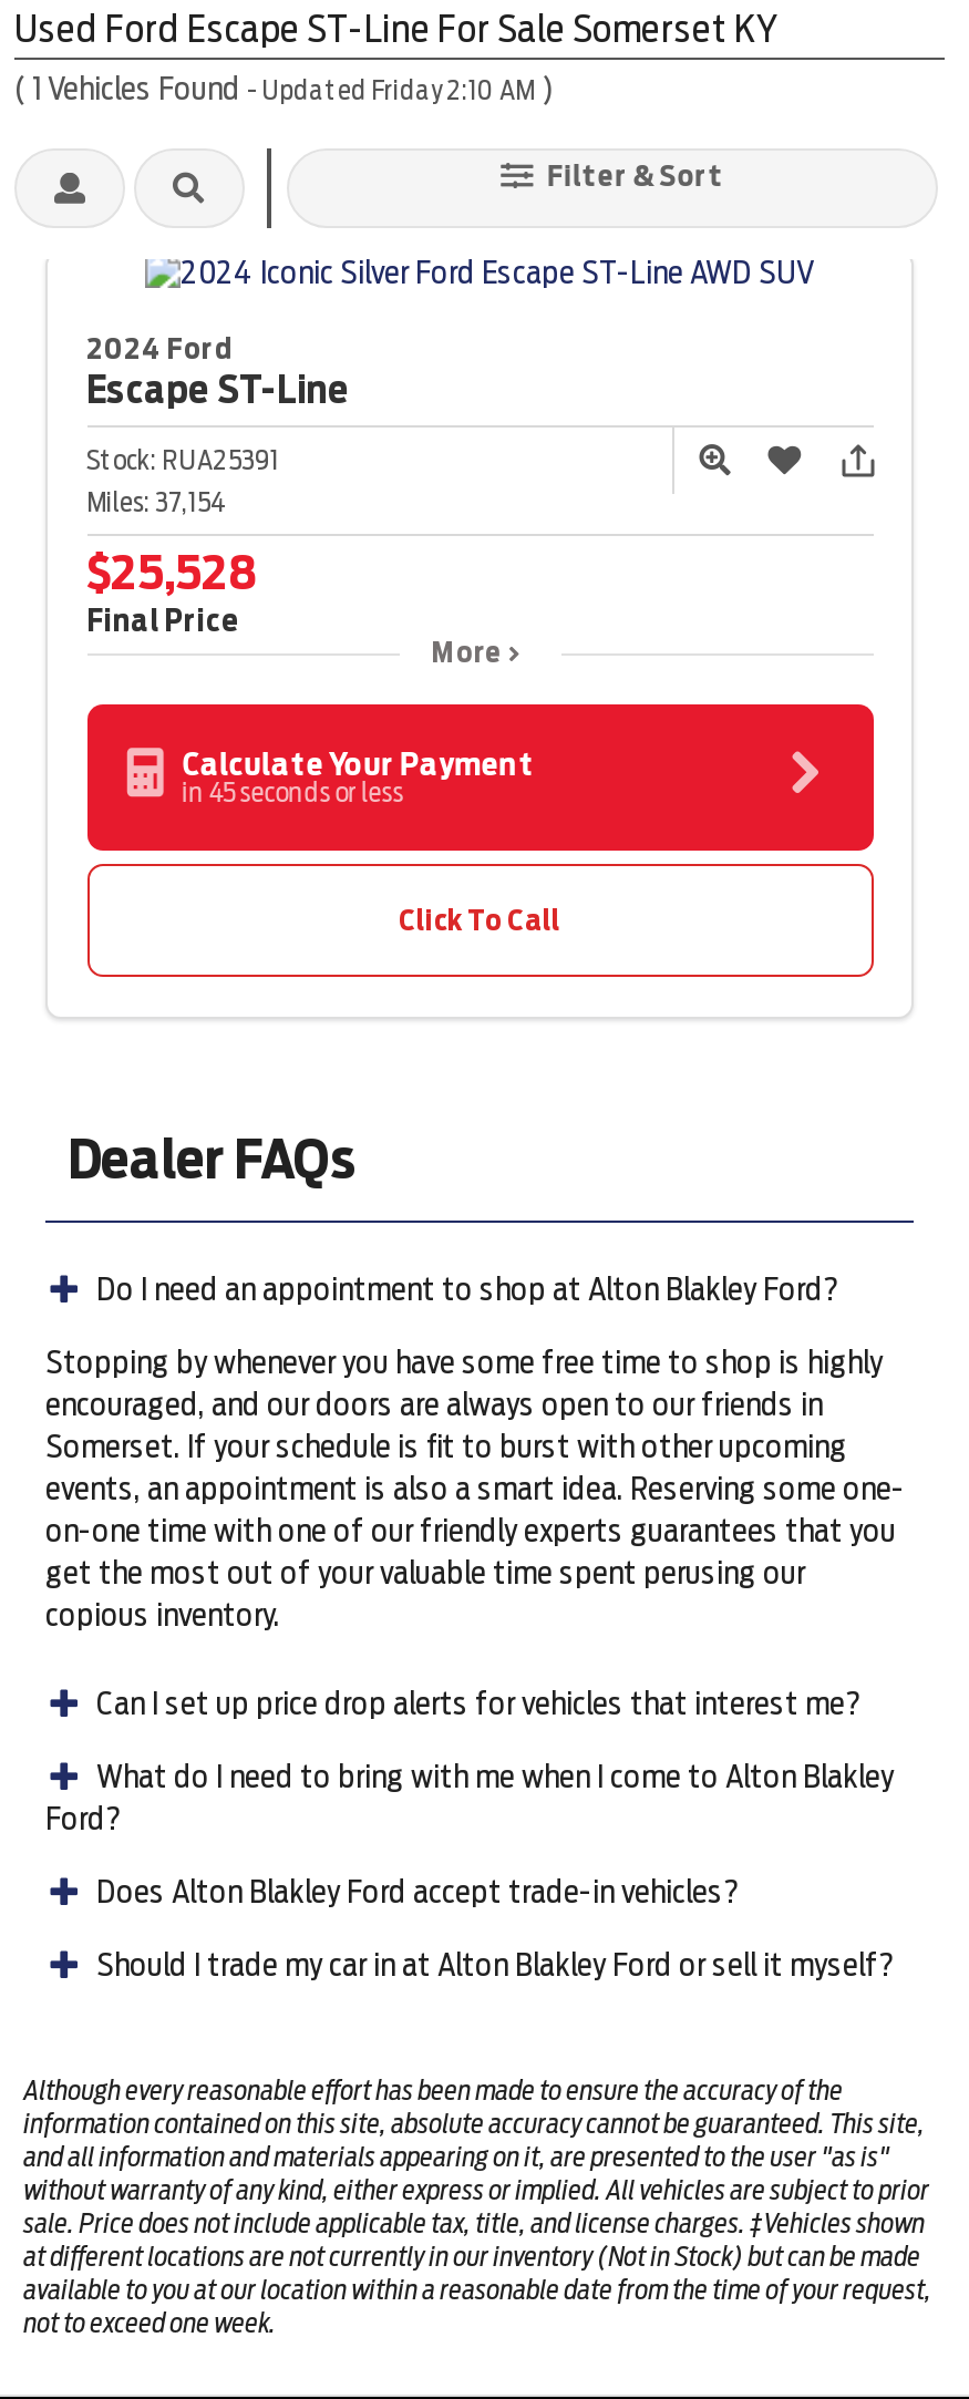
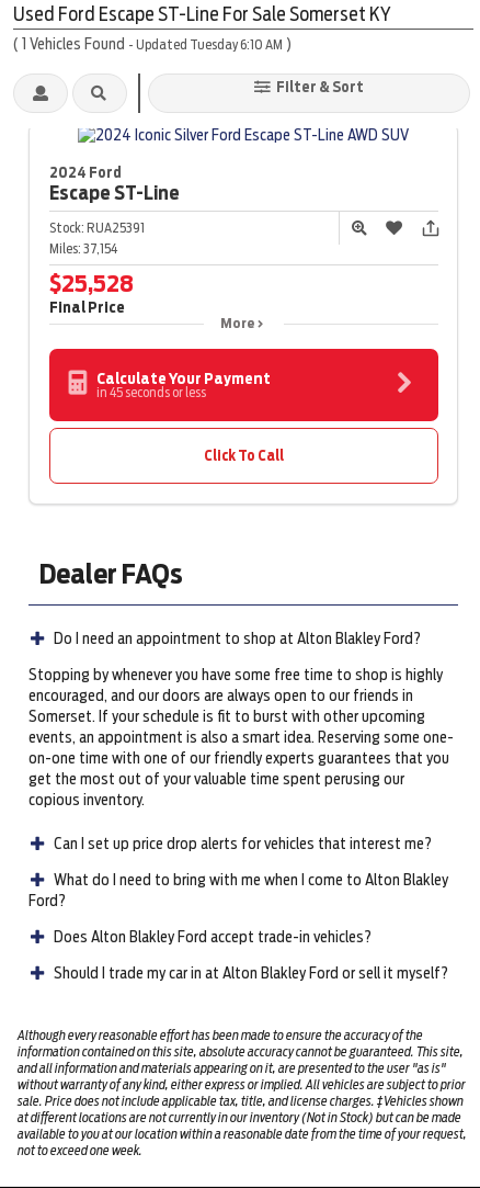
- (1 Vehicles Found - Updated Friday 2:10 AM)
+ (1 Vehicles Found - Updated Tuesday 6:10 AM)
